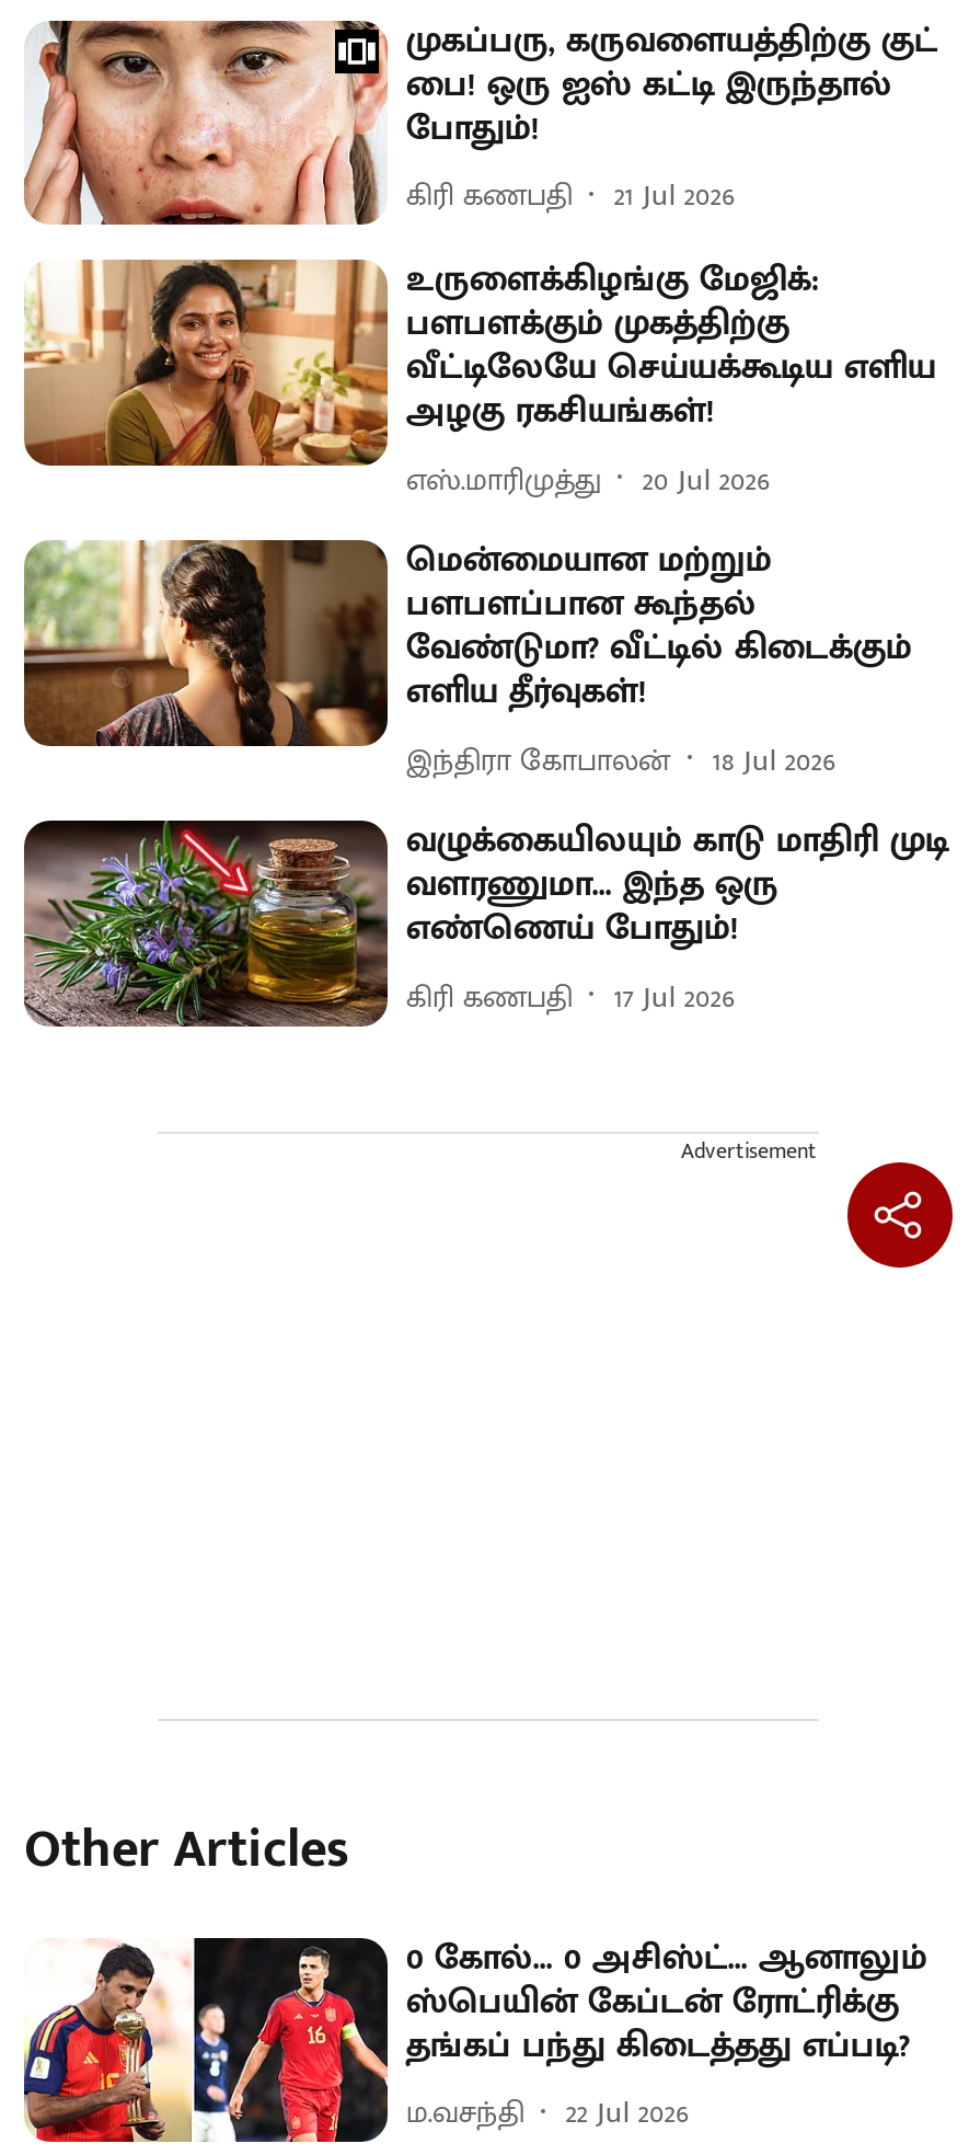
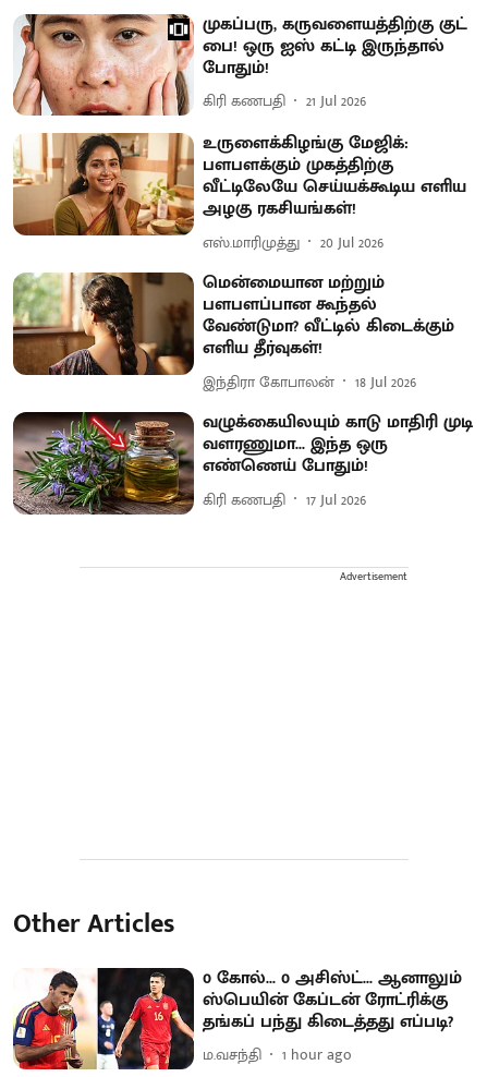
- [image]

- ம.வசந்தி 22 Jul 2026
+ ம.வசந்தி 1 hour ago
